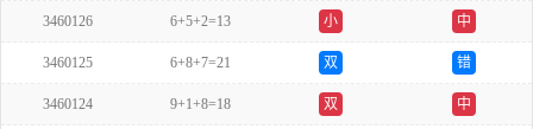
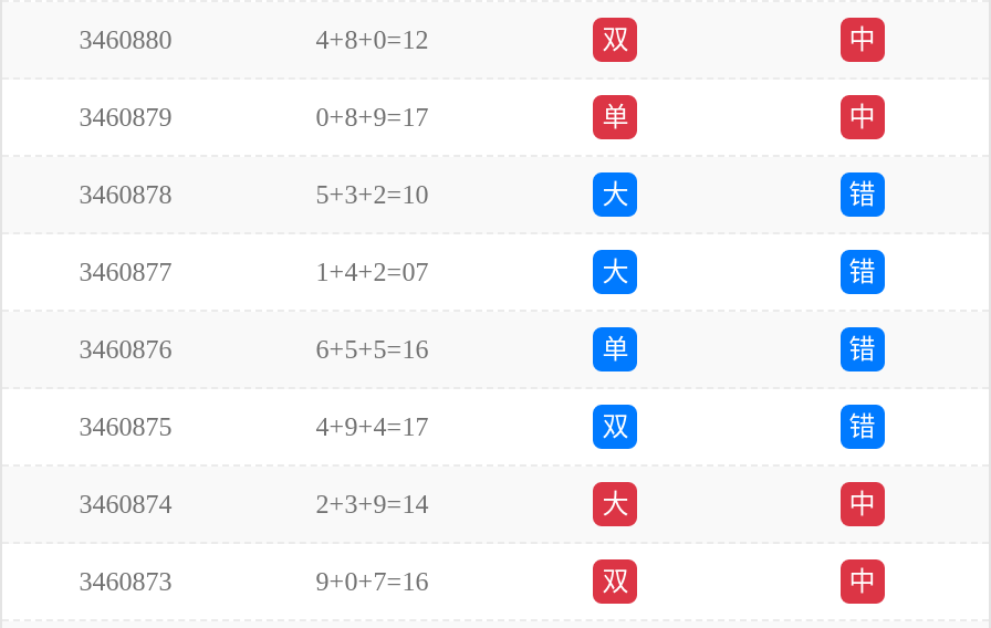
- 3460126
- 6+5+2=13
- 小
+ 3460880
+ 4+8+0=12
+ 双

- 3460125
- 6+8+7=21
+ 3460879
+ 0+8+9=17
+ 单
+ 中
+ 3460878
+ 5+3+2=10
+ 大
+ 错
+ 3460877
+ 1+4+2=07
+ 大
+ 错
+ 3460876
+ 6+5+5=16
+ 单
+ 错
+ 3460875
+ 4+9+4=17

- 3460124
- 9+1+8=18
+ 3460874
+ 2+3+9=14
+ 大
+ 中
+ 3460873
+ 9+0+7=16
